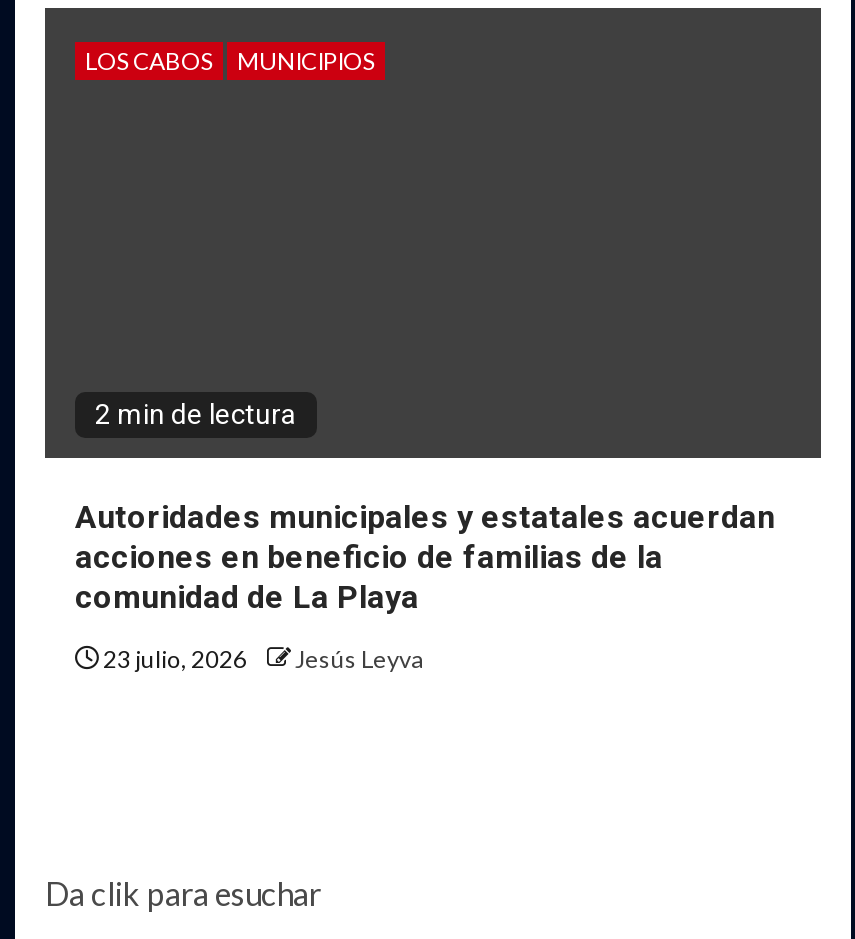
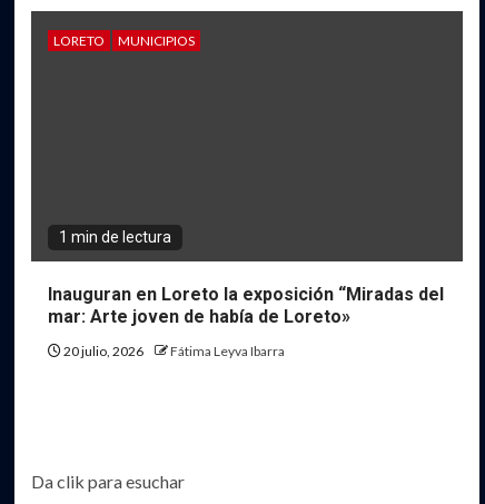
- LOS CABOS
+ LORETO

- 2 min de lectura
+ 1 min de lectura

- Autoridades municipales y estatales acuerdan
- acciones en beneficio de familias de la
- comunidad de La Playa
+ Inauguran en Loreto la exposición “Miradas del
+ mar: Arte joven de había de Loreto»

- 23 julio, 2026
- Jesús Leyva
+ 20 julio, 2026
+ Fátima Leyva Ibarra
